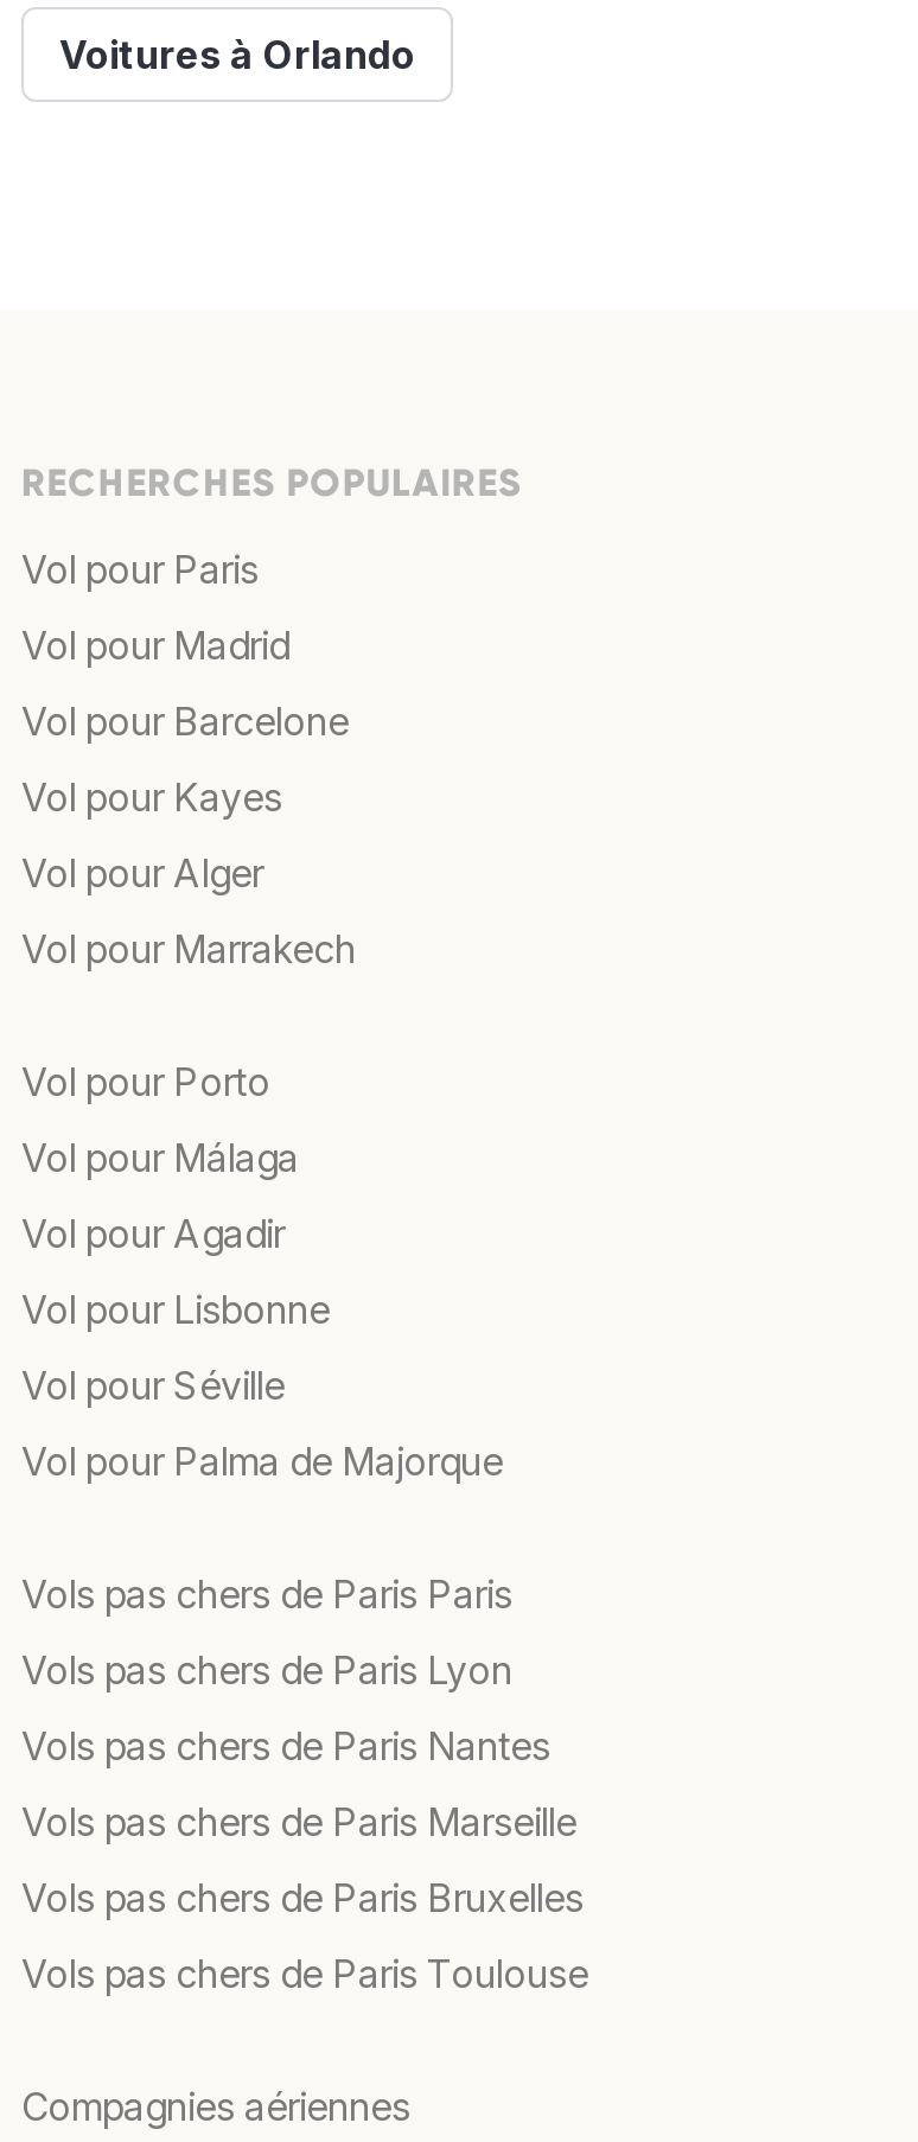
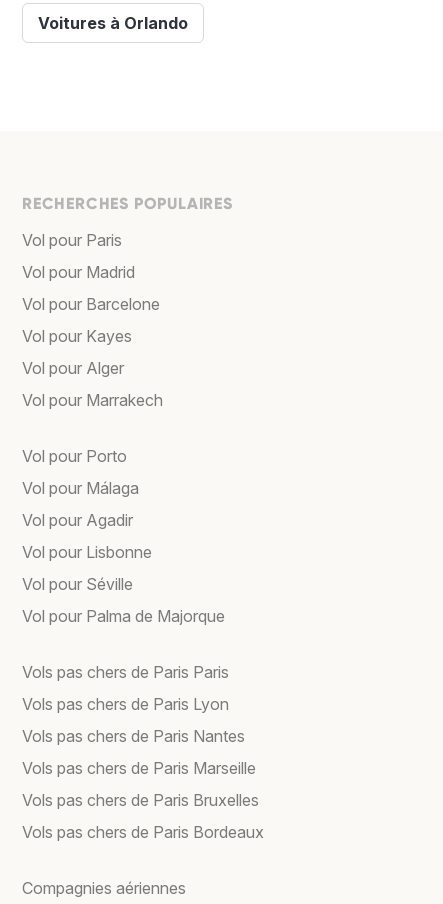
- Vols pas chers de Paris Toulouse
+ Vols pas chers de Paris Bordeaux
